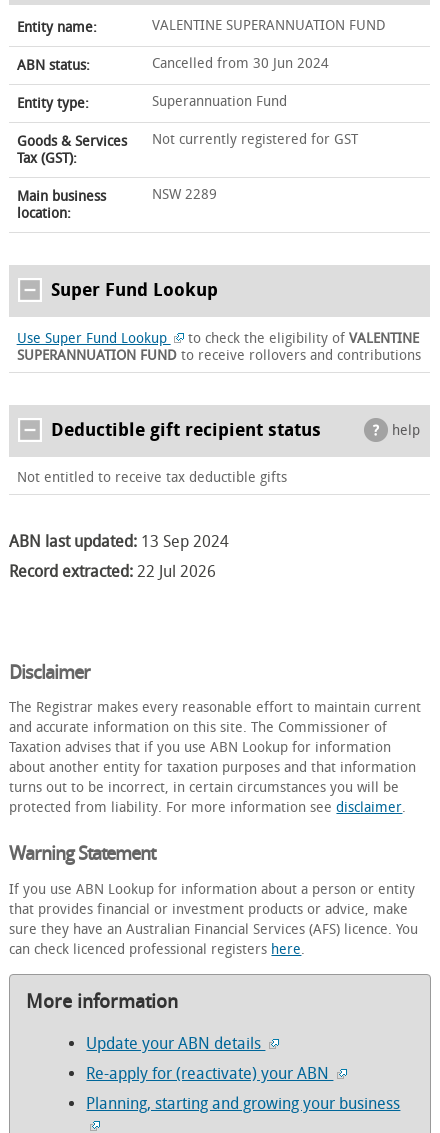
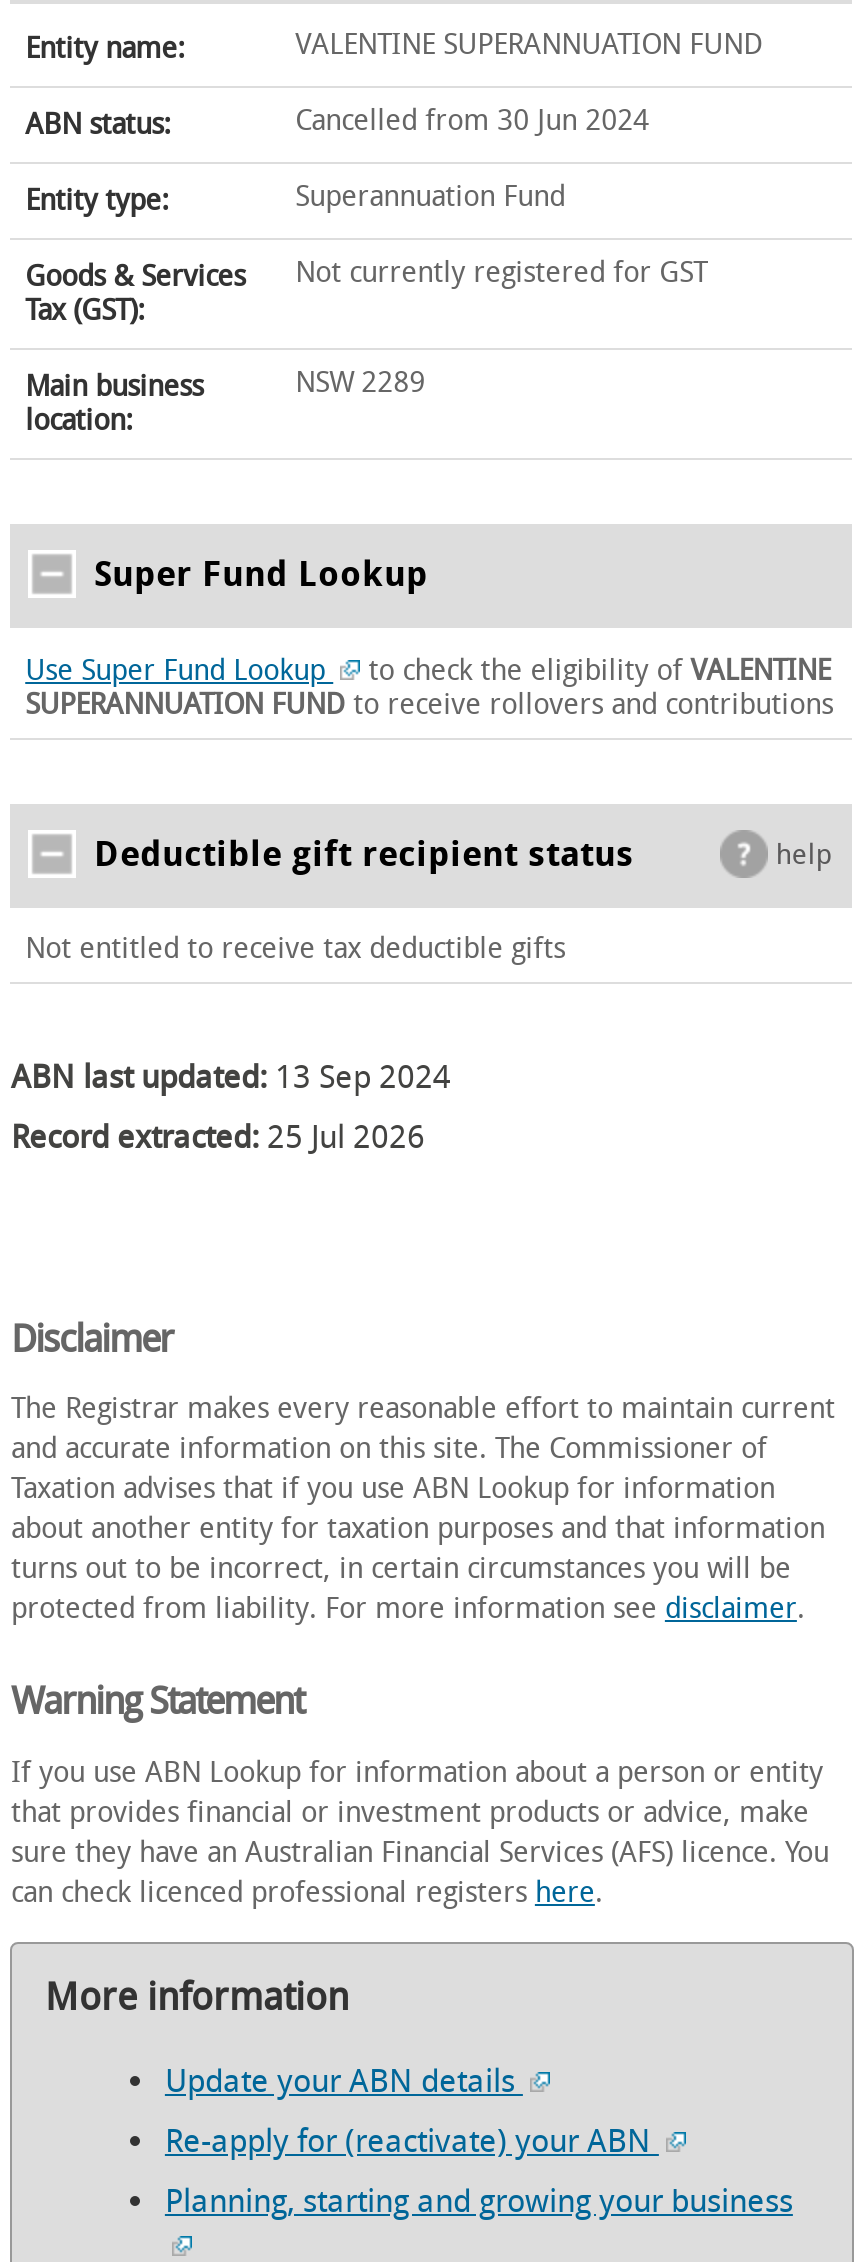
- Record extracted: 22 Jul 2026
+ Record extracted: 25 Jul 2026
